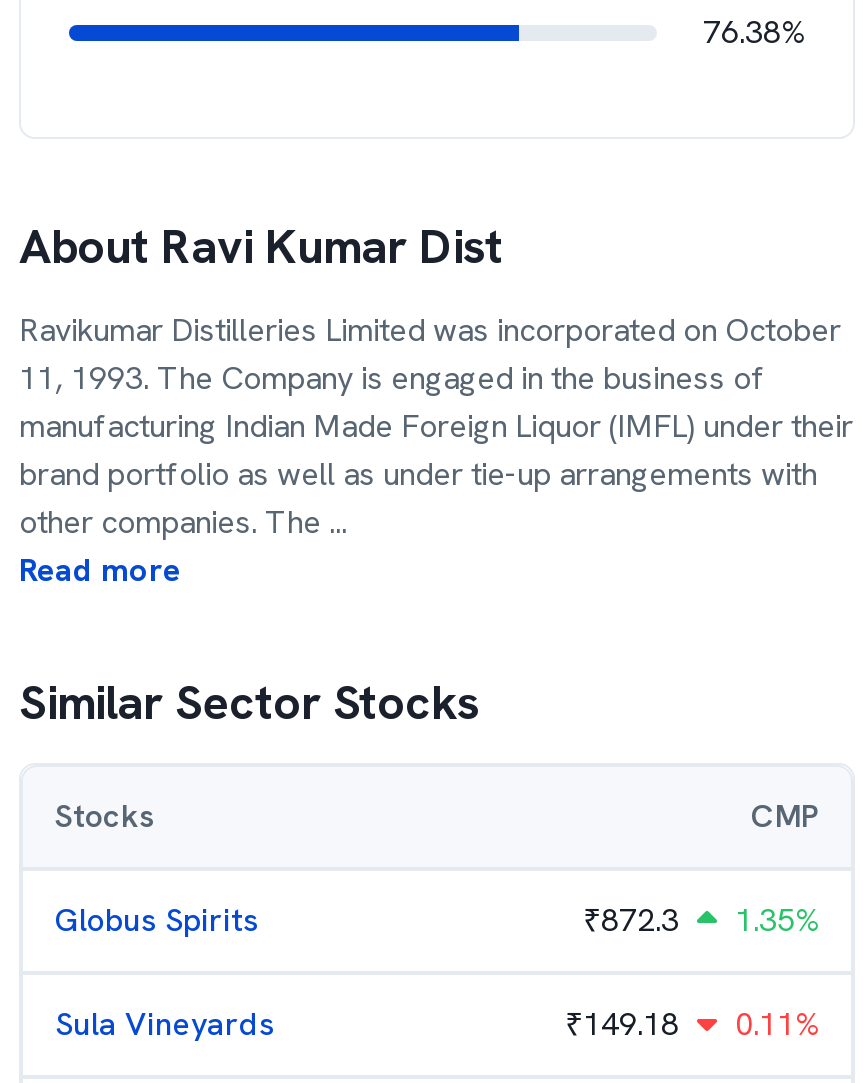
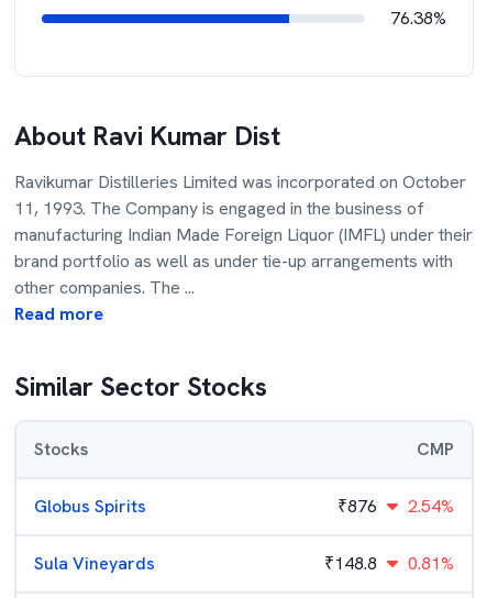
- ₹872.3
+ ₹876

- 1.35%
+ 2.54%

- ₹149.18
+ ₹148.8

- 0.11%
+ 0.81%
